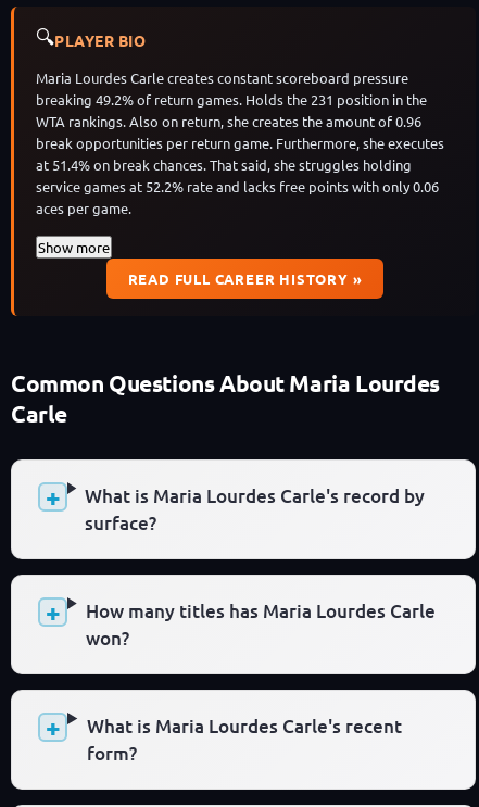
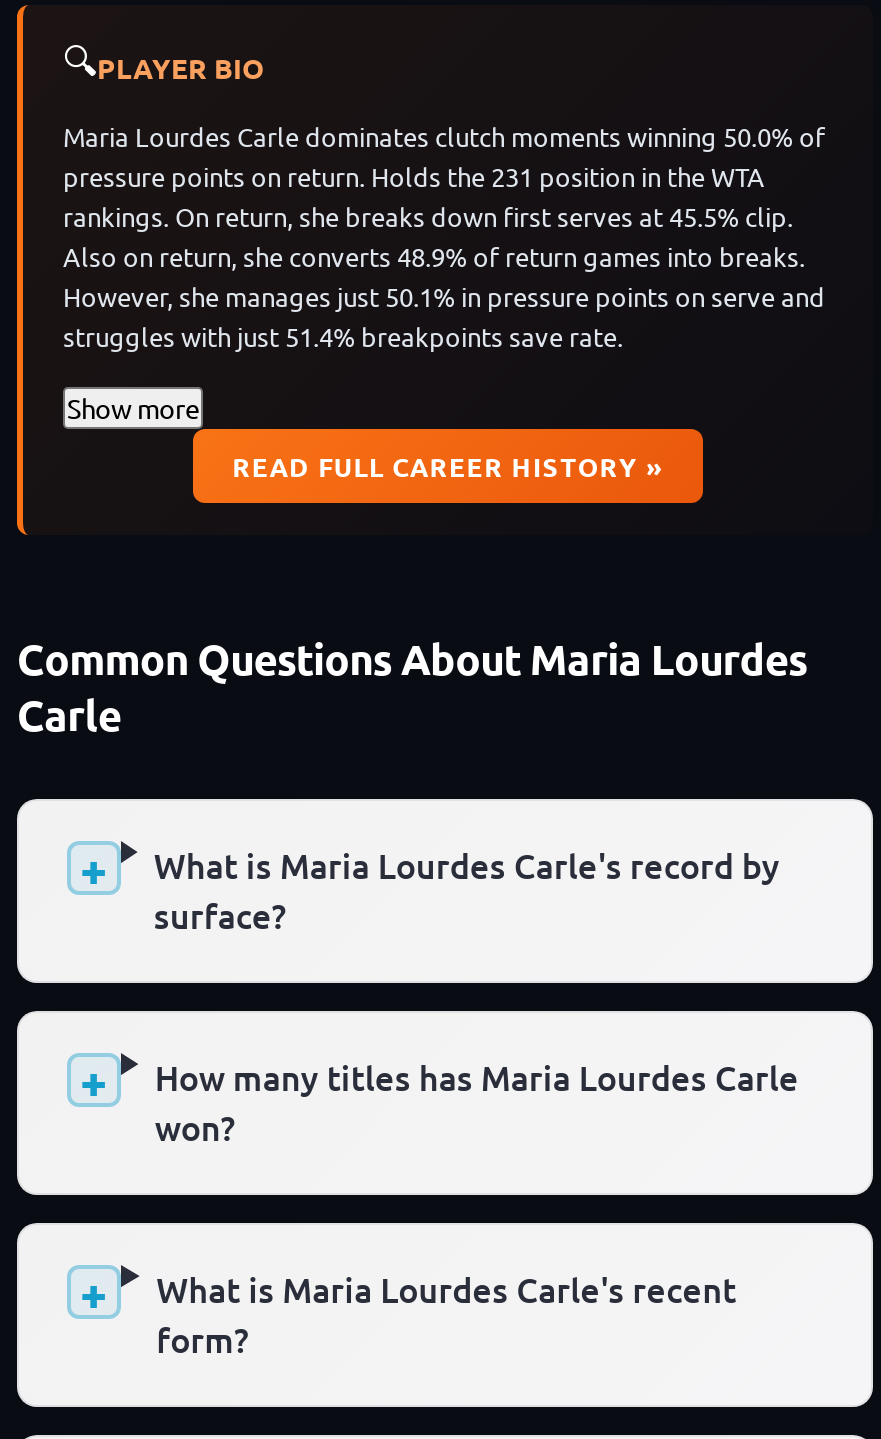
- Maria Lourdes Carle creates constant scoreboard pressure
- breaking 49.2% of return games. Holds the 231 position in the
- WTA rankings. Also on return, she creates the amount of 0.96
- break opportunities per return game. Furthermore, she executes
- at 51.4% on break chances. That said, she struggles holding
- service games at 52.2% rate and lacks free points with only 0.06
- aces per game.
+ Maria Lourdes Carle dominates clutch moments winning 50.0% of
+ pressure points on return. Holds the 231 position in the WTA
+ rankings. On return, she breaks down first serves at 45.5% clip.
+ Also on return, she converts 48.9% of return games into breaks.
+ However, she manages just 50.1% in pressure points on serve and
+ struggles with just 51.4% breakpoints save rate.
